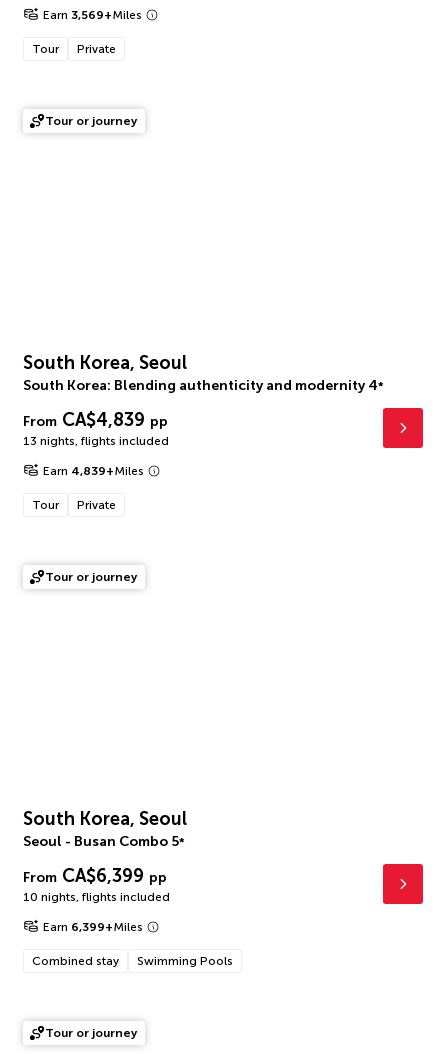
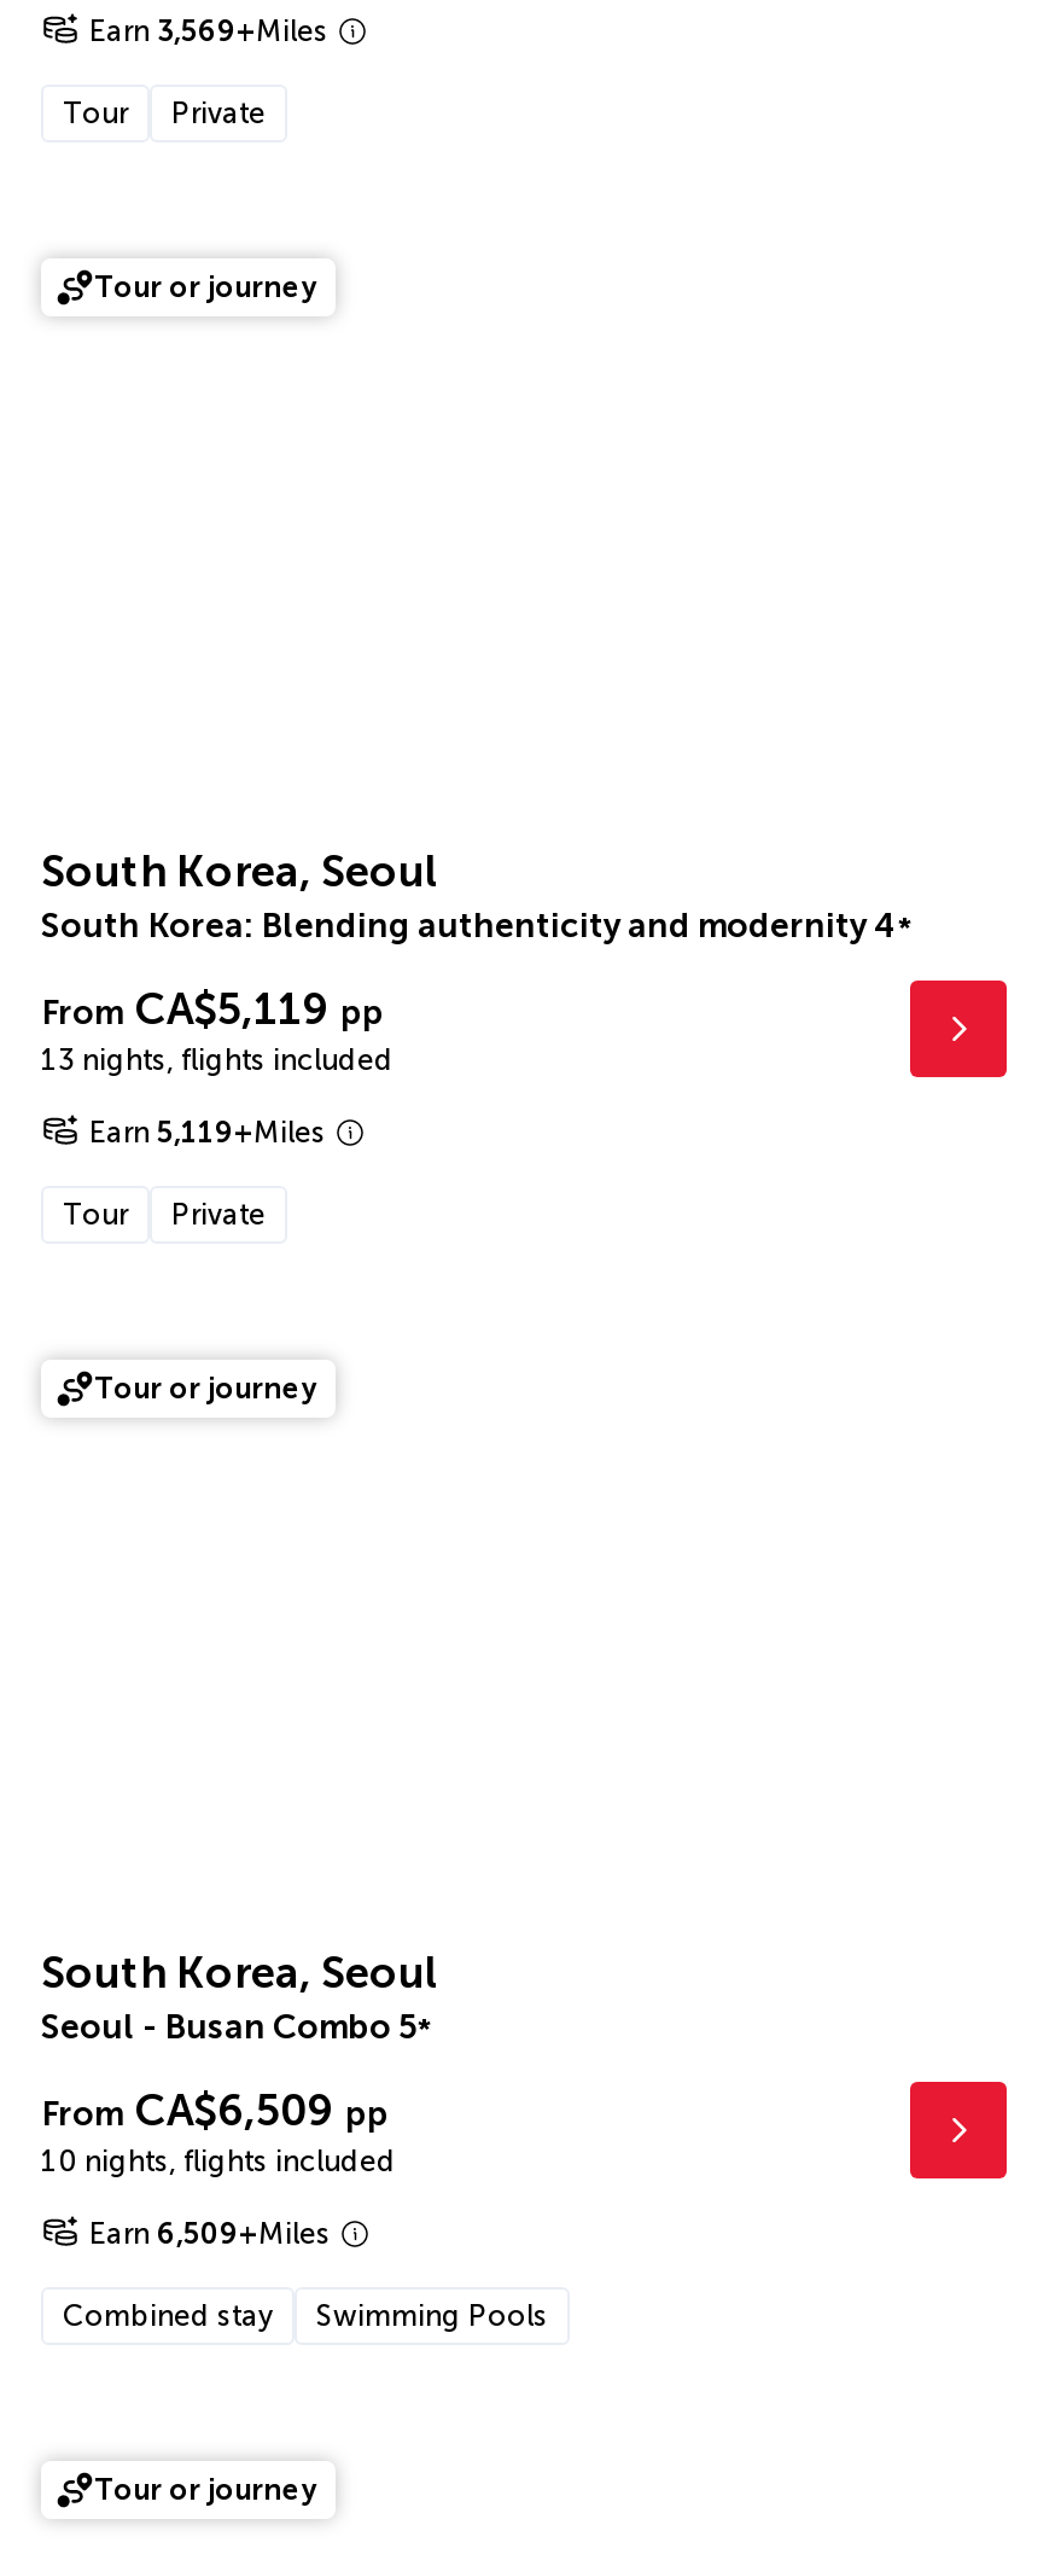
- From CA$4,839 pp
+ From CA$5,119 pp

- Earn 4,839+Miles
+ Earn 5,119+Miles

- From CA$6,399 pp
+ From CA$6,509 pp

- Earn 6,399+Miles
+ Earn 6,509+Miles
